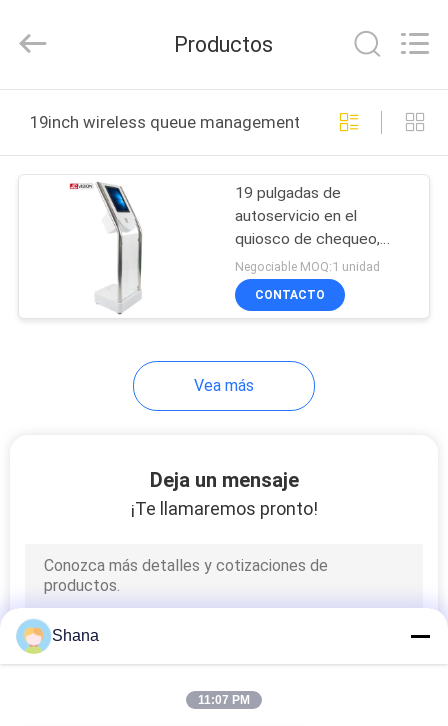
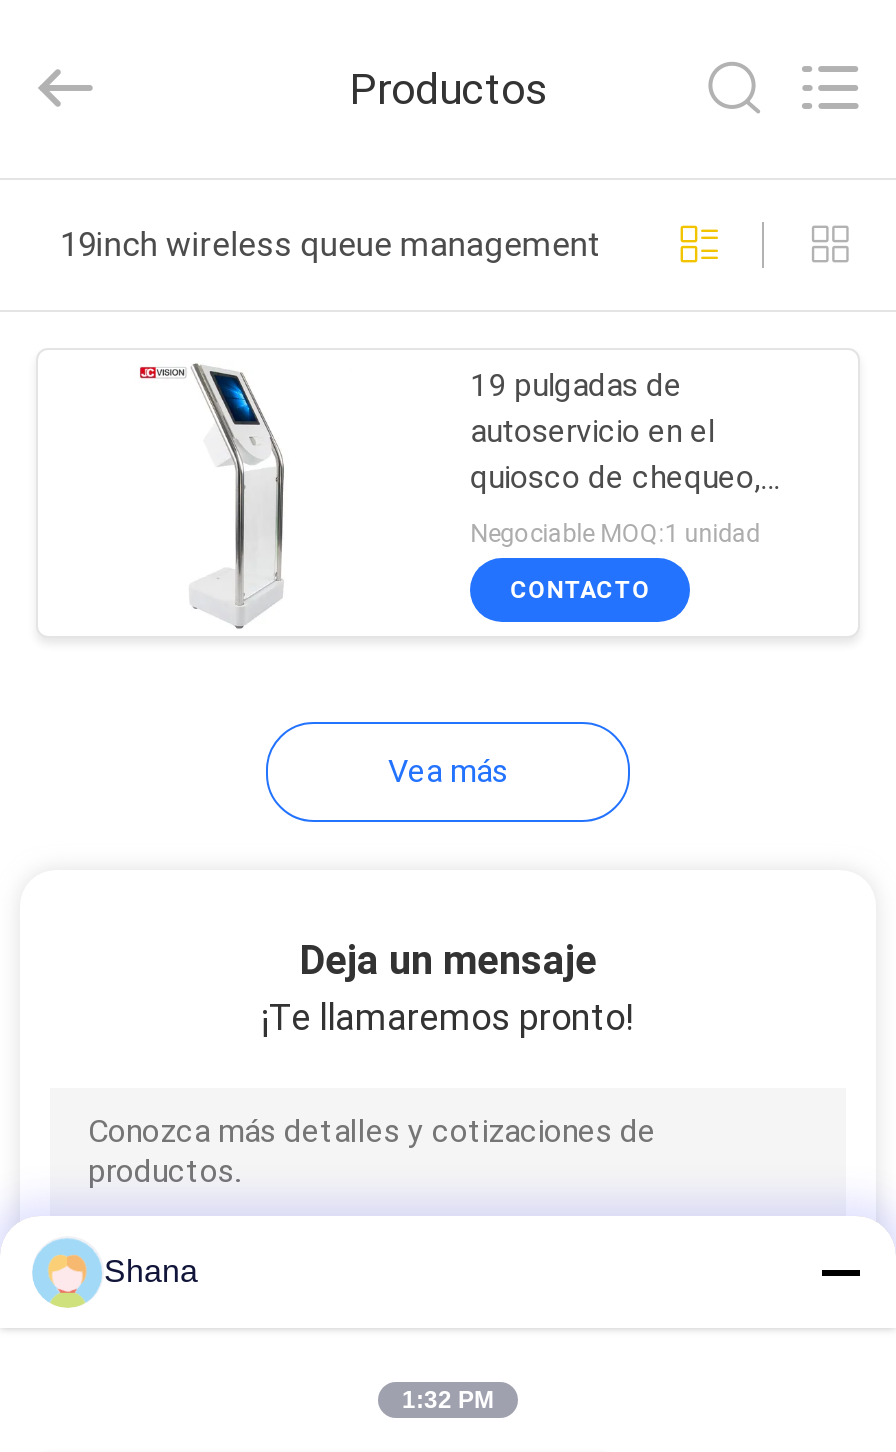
- 11:07 PM
+ 1:32 PM
